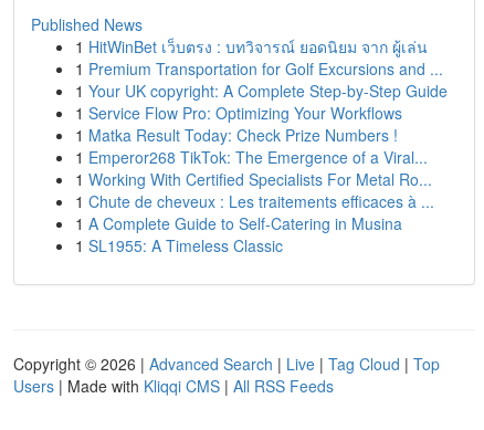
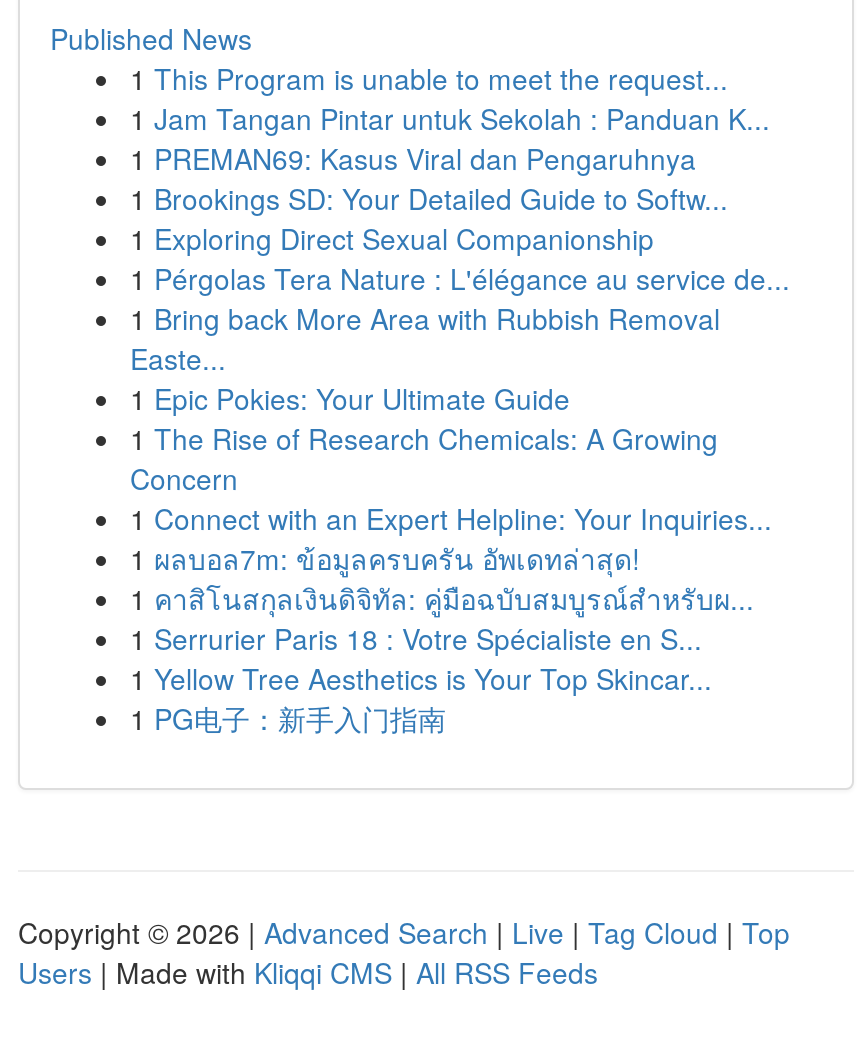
- 1 HitWinBet เว็บตรง : บทวิจารณ์ ยอดนิยม จาก ผู้เล่น
- 1 Premium Transportation for Golf Excursions and ...
- 1 Your UK copyright: A Complete Step-by-Step Guide
- 1 Service Flow Pro: Optimizing Your Workflows
- 1 Matka Result Today: Check Prize Numbers !
- 1 Emperor268 TikTok: The Emergence of a Viral...
- 1 Working With Certified Specialists For Metal Ro...
- 1 Chute de cheveux : Les traitements efficaces à ...
- 1 A Complete Guide to Self-Catering in Musina
- 1 SL1955: A Timeless Classic
+ 1 This Program is unable to meet the request...
+ 1 Jam Tangan Pintar untuk Sekolah : Panduan K...
+ 1 PREMAN69: Kasus Viral dan Pengaruhnya
+ 1 Brookings SD: Your Detailed Guide to Softw...
+ 1 Exploring Direct Sexual Companionship
+ 1 Pérgolas Tera Nature : L'élégance au service de...
+ 1 Bring back More Area with Rubbish Removal
+ Easte...
+ 1 Epic Pokies: Your Ultimate Guide
+ 1 The Rise of Research Chemicals: A Growing
+ Concern
+ 1 Connect with an Expert Helpline: Your Inquiries...
+ 1 ผลบอล7m: ข้อมูลครบครัน อัพเดทล่าสุด!
+ 1 คาสิโนสกุลเงินดิจิทัล: คู่มือฉบับสมบูรณ์สำหรับผ...
+ 1 Serrurier Paris 18 : Votre Spécialiste en S...
+ 1 Yellow Tree Aesthetics is Your Top Skincar...
+ 1 PG电子：新手入门指南
